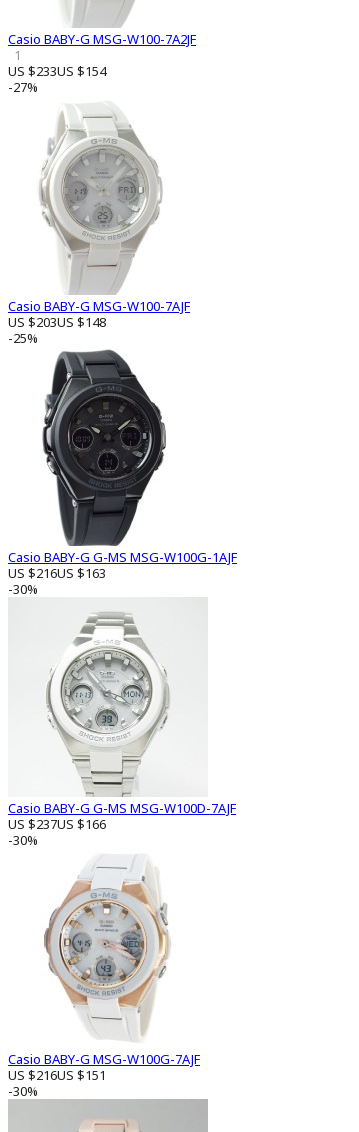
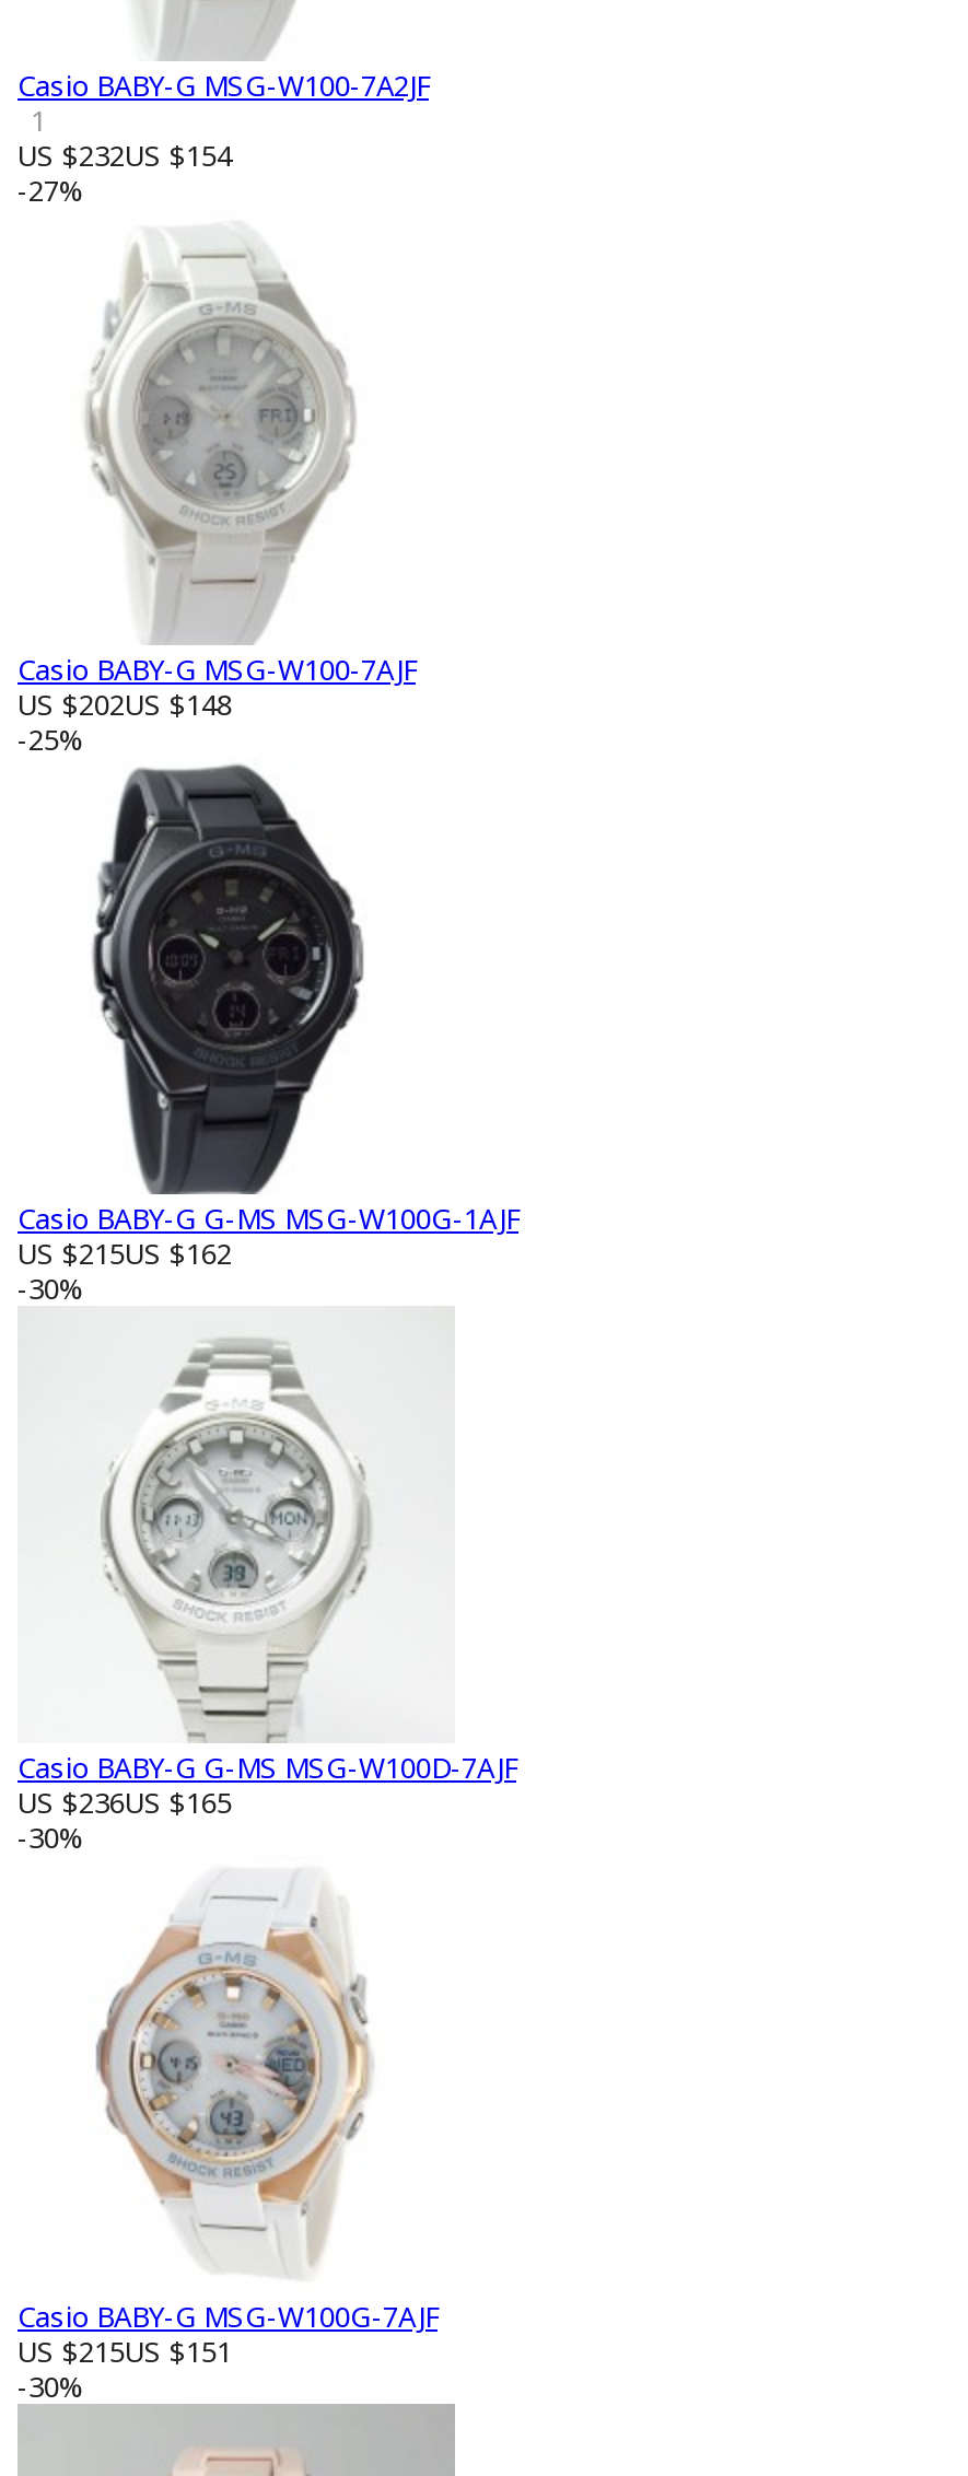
- US $233US $154
+ US $232US $154

- US $203US $148
+ US $202US $148

- US $216US $163
+ US $215US $162

- US $237US $166
+ US $236US $165

- US $216US $151
+ US $215US $151
